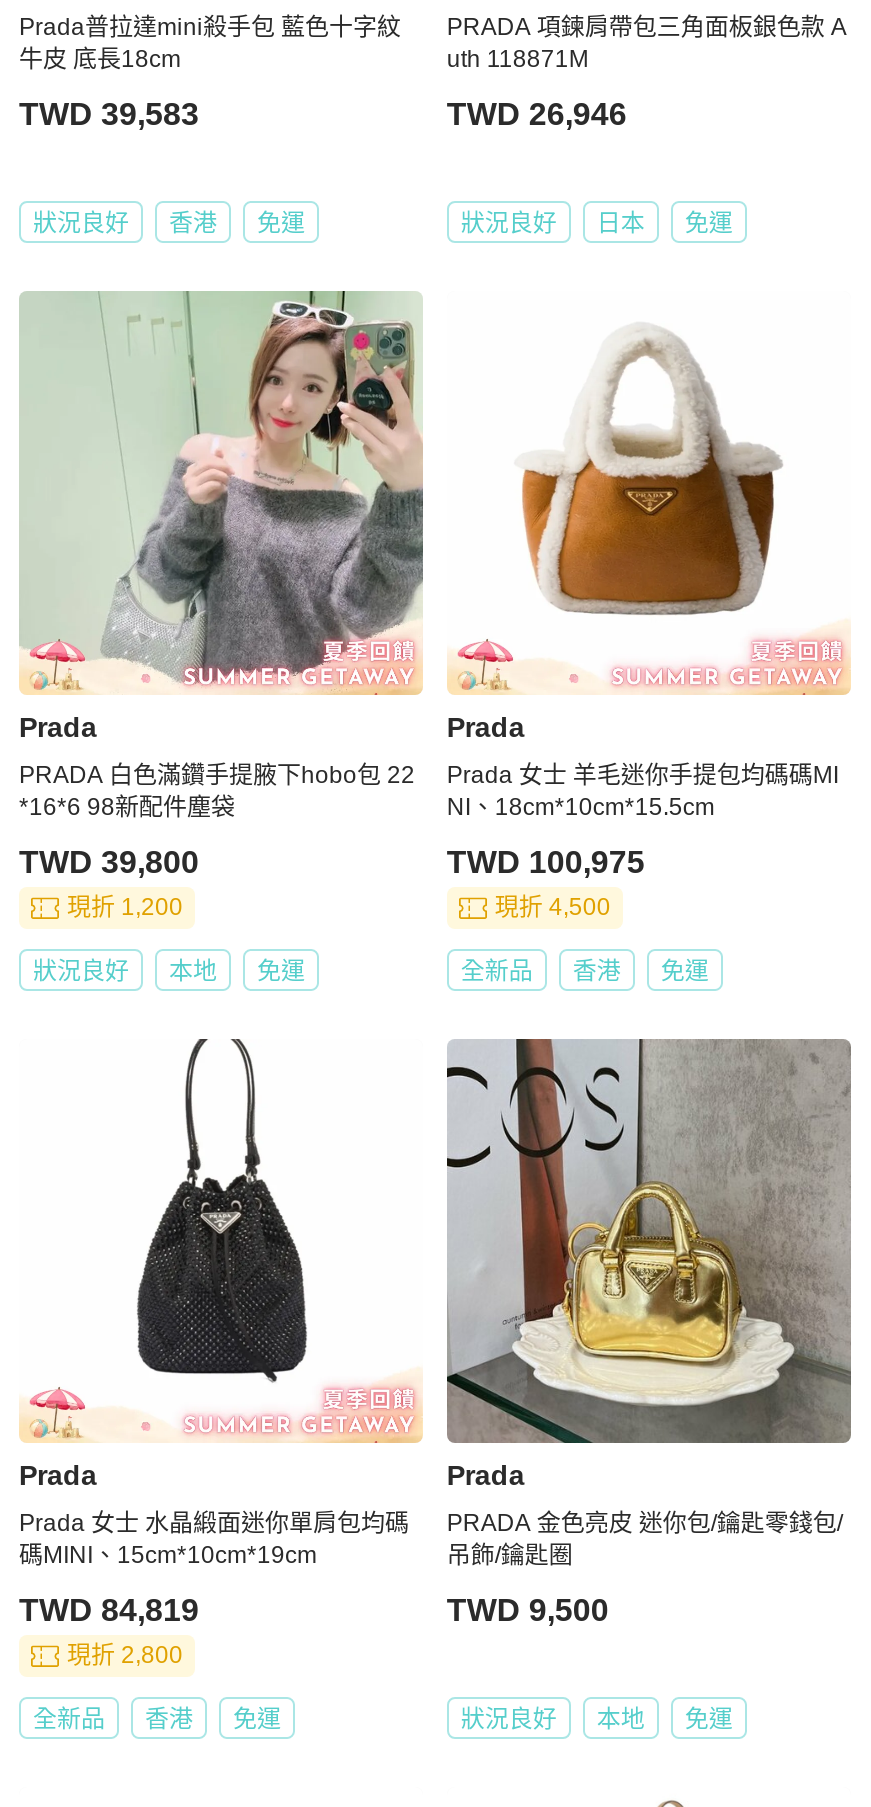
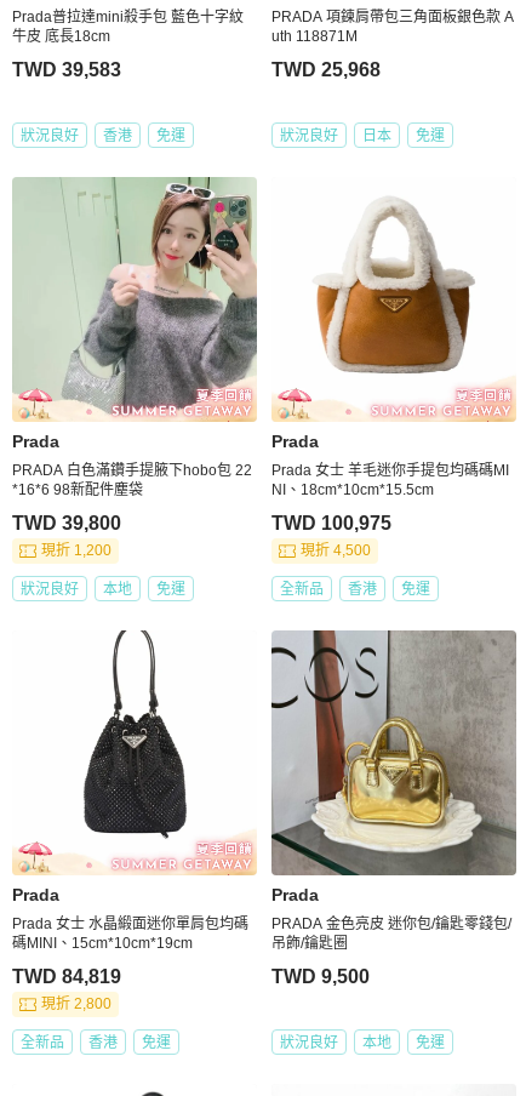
- TWD 26,946
+ TWD 25,968
